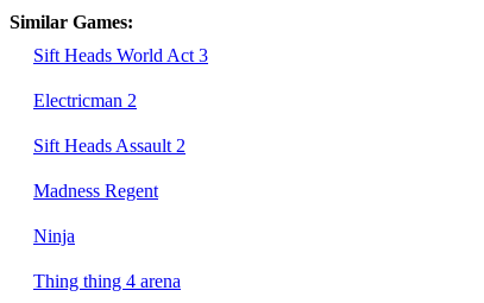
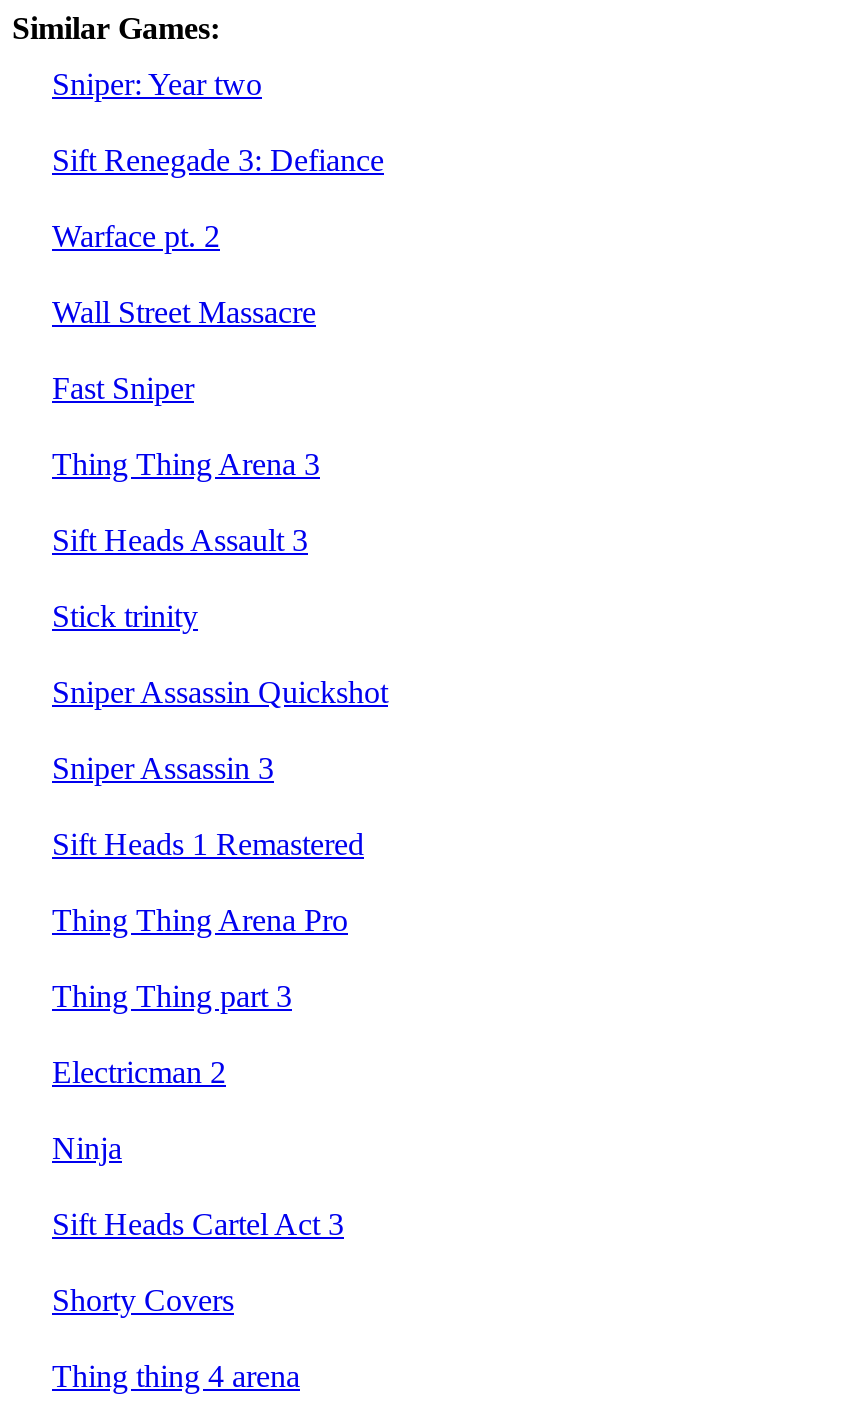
- Sift Heads World Act 3
+ Sniper: Year two
+ Sift Renegade 3: Defiance
+ Warface pt. 2
+ Wall Street Massacre
+ Fast Sniper
+ Thing Thing Arena 3
+ Sift Heads Assault 3
+ Stick trinity
+ Sniper Assassin Quickshot
+ Sniper Assassin 3
+ Sift Heads 1 Remastered
+ Thing Thing Arena Pro
+ Thing Thing part 3

- Sift Heads Assault 2
- Madness Regent

+ Sift Heads Cartel Act 3
+ Shorty Covers
